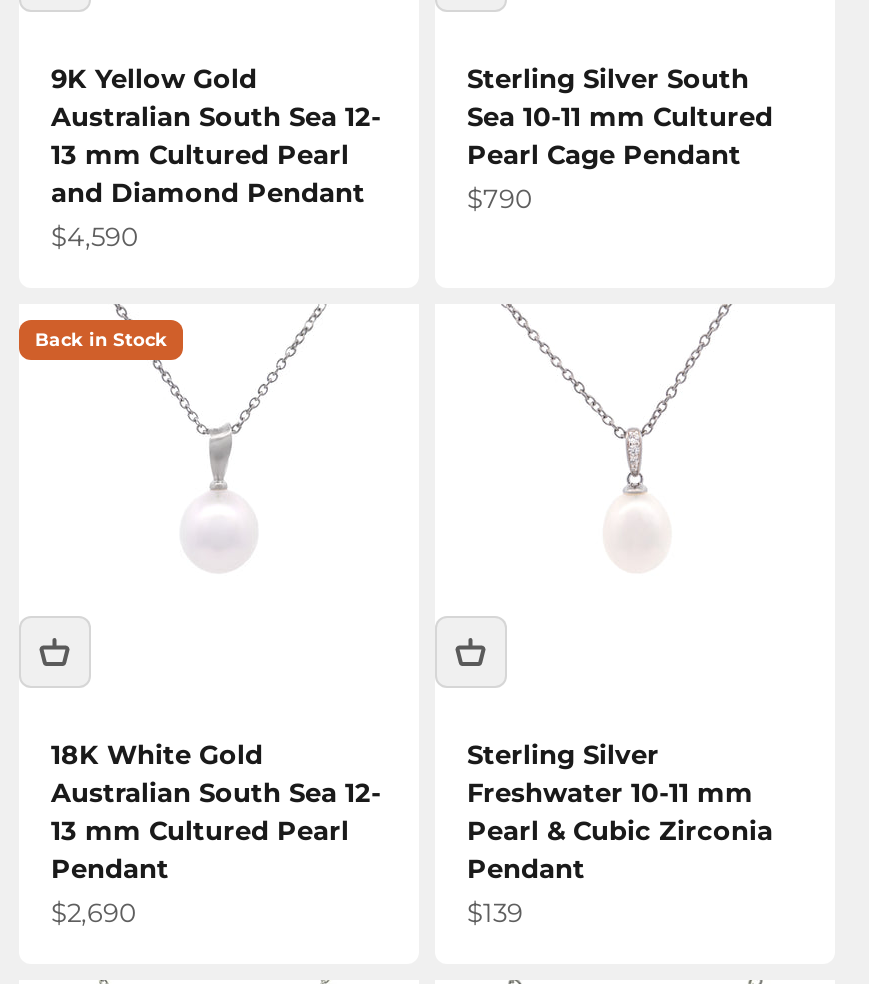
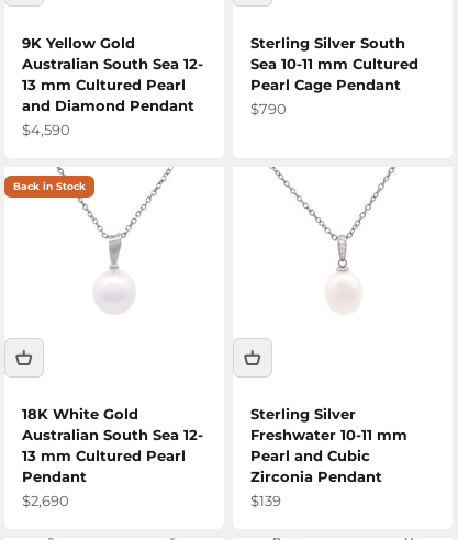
- Pearl & Cubic Zirconia
- Pendant
+ Pearl and Cubic
+ Zirconia Pendant
